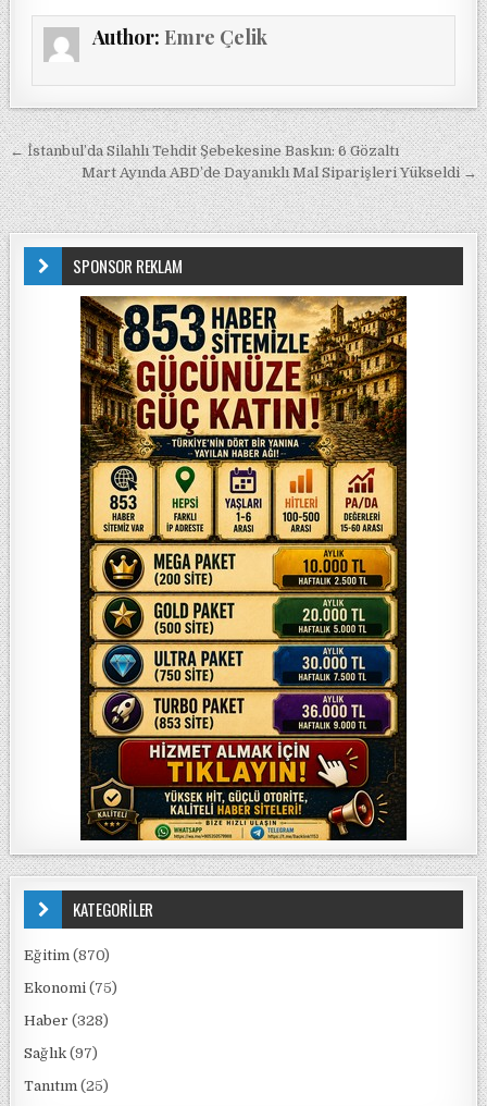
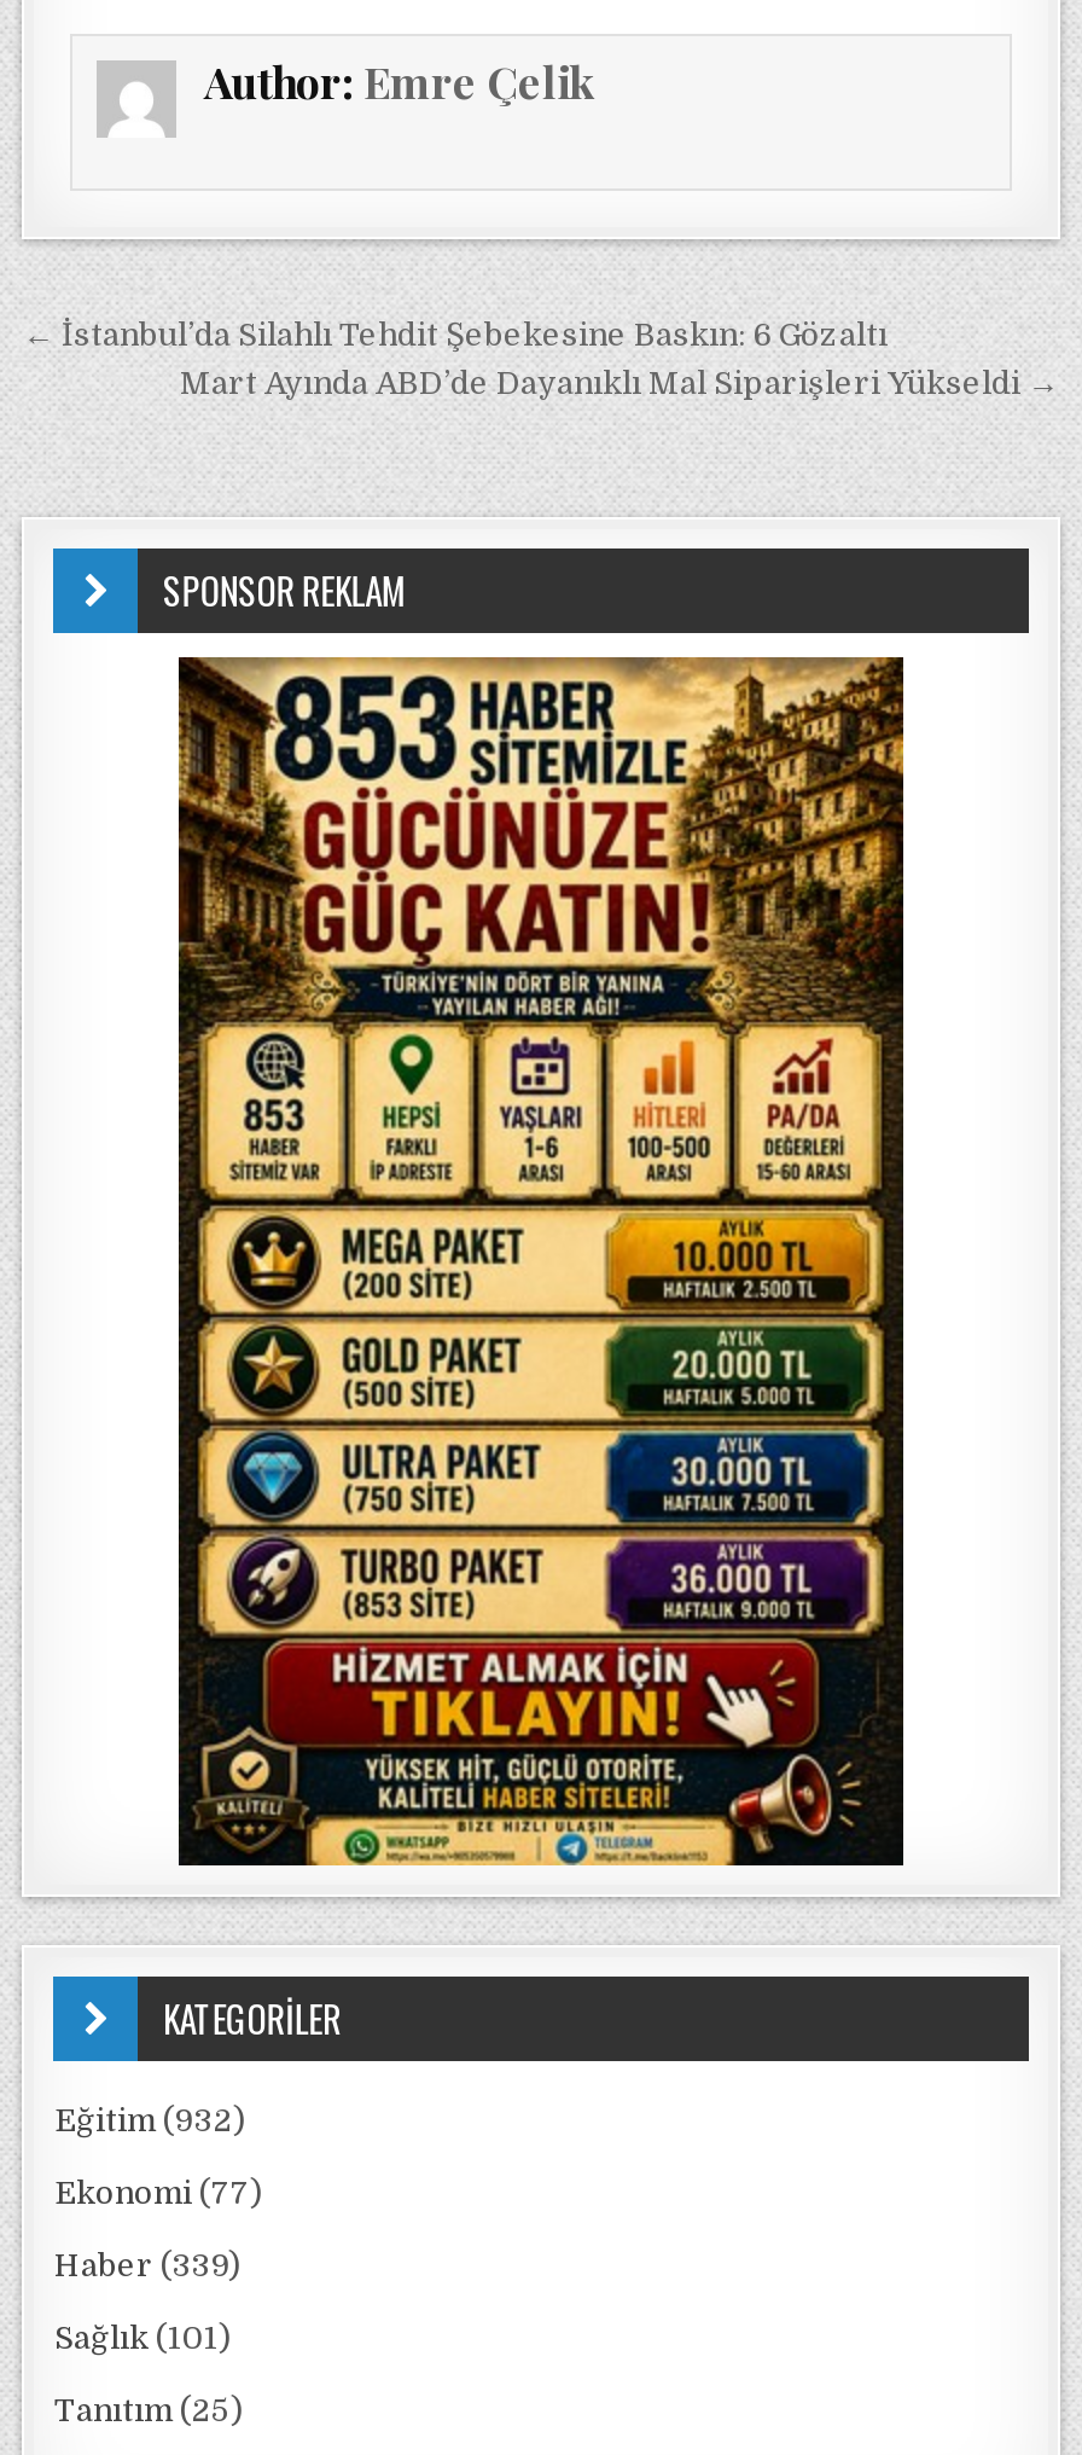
- Eğitim (870)
+ Eğitim (932)

- Ekonomi (75)
+ Ekonomi (77)

- Haber (328)
+ Haber (339)

- Sağlık (97)
+ Sağlık (101)
